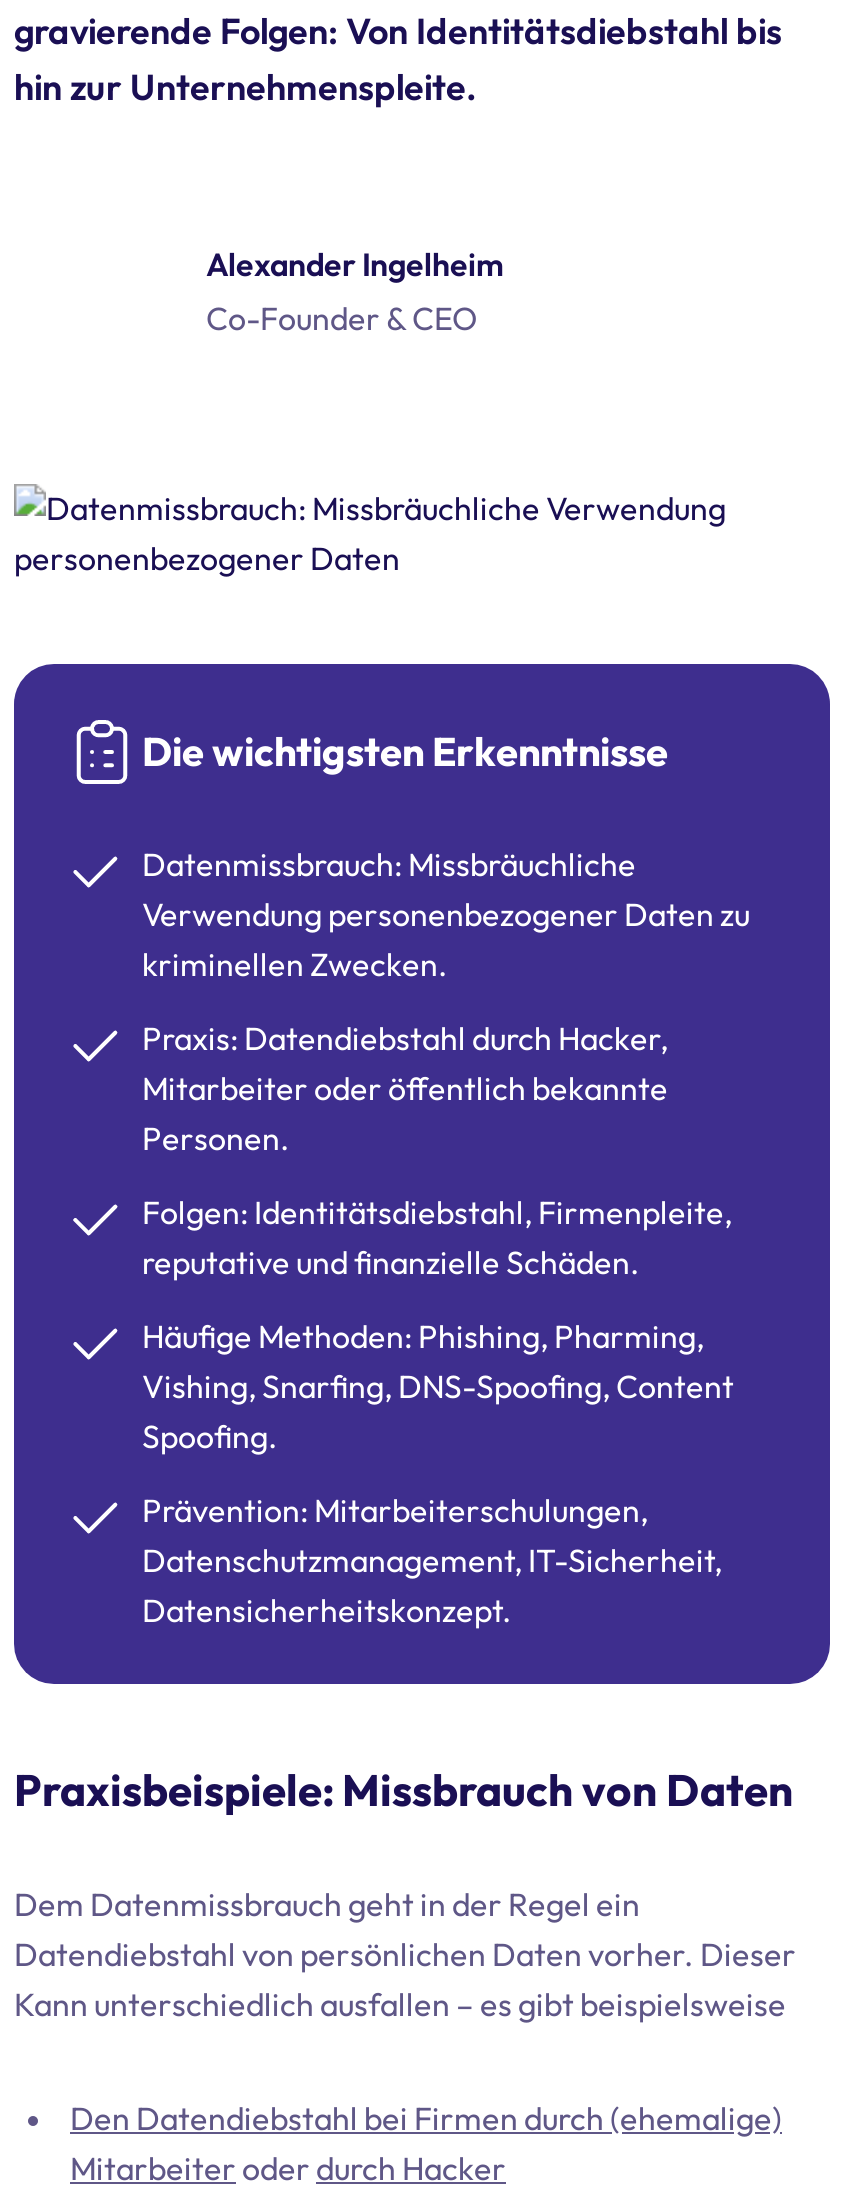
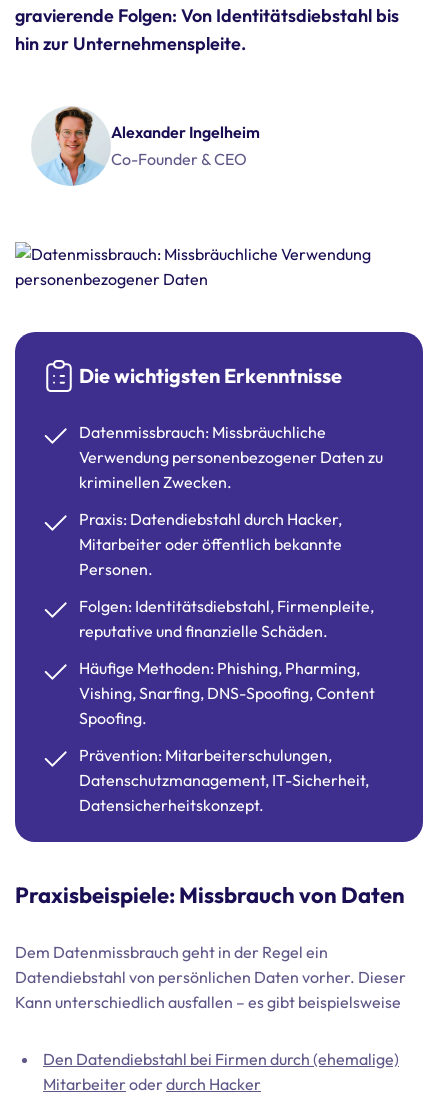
+ [image]
